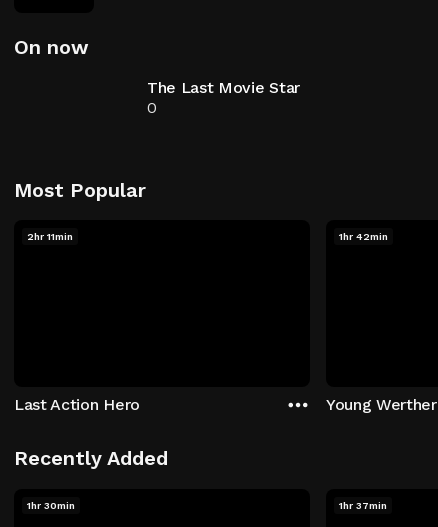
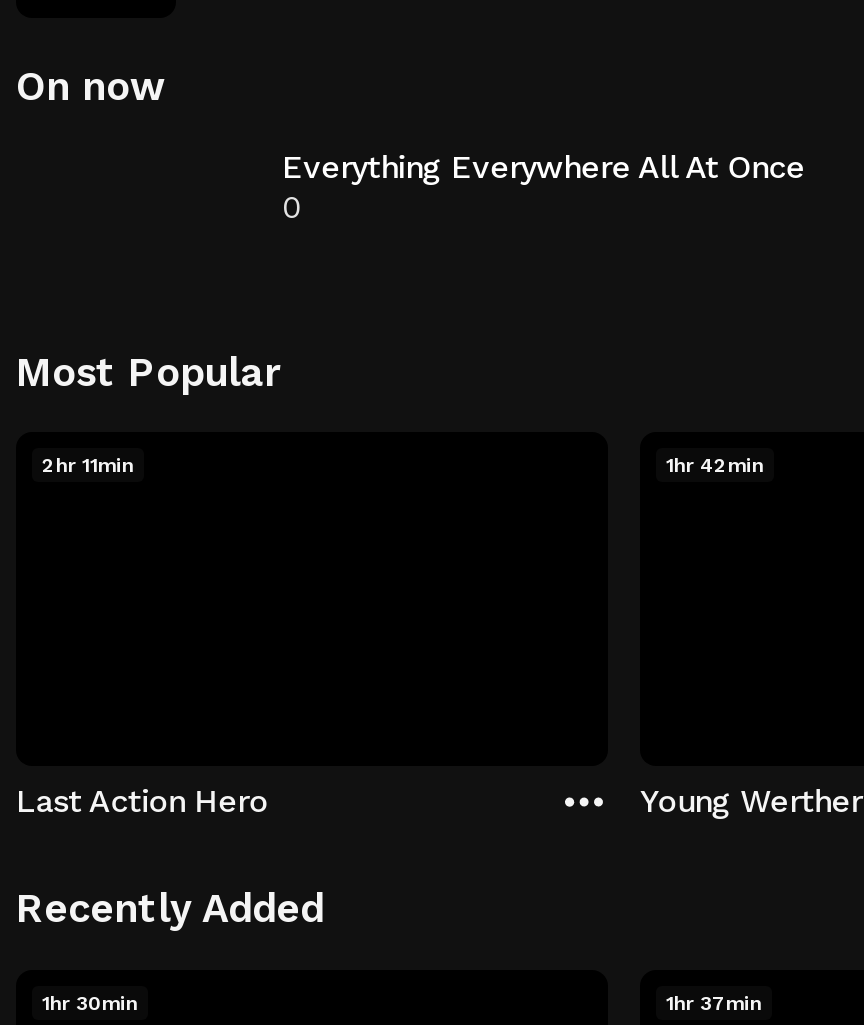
- The Last Movie Star
+ Everything Everywhere All At Once
